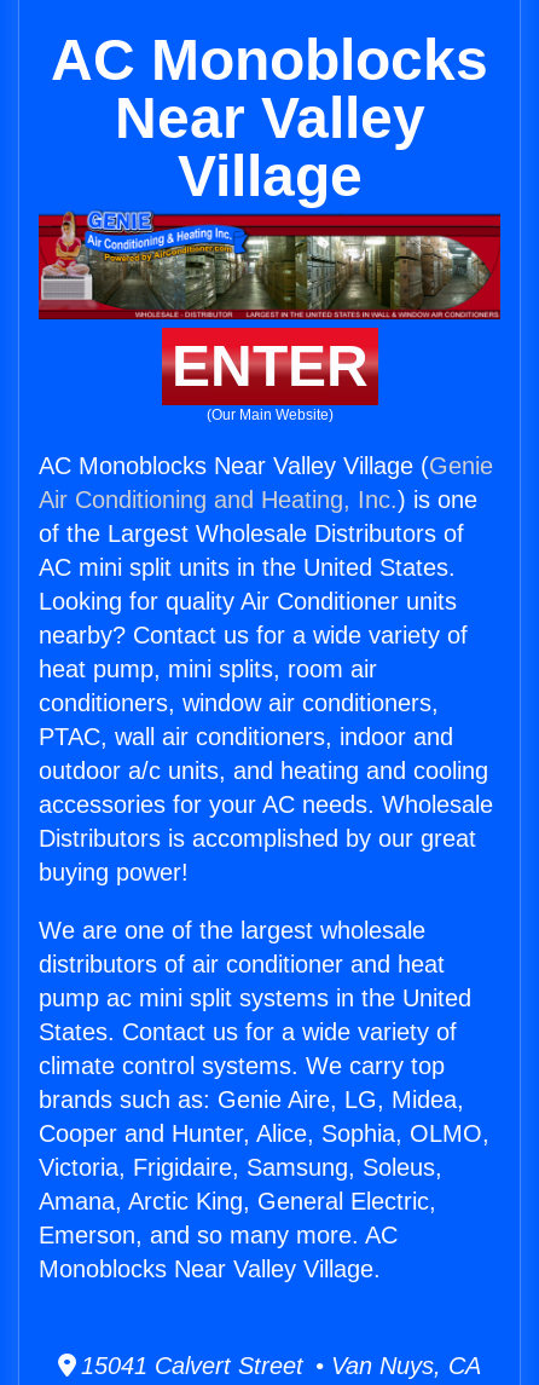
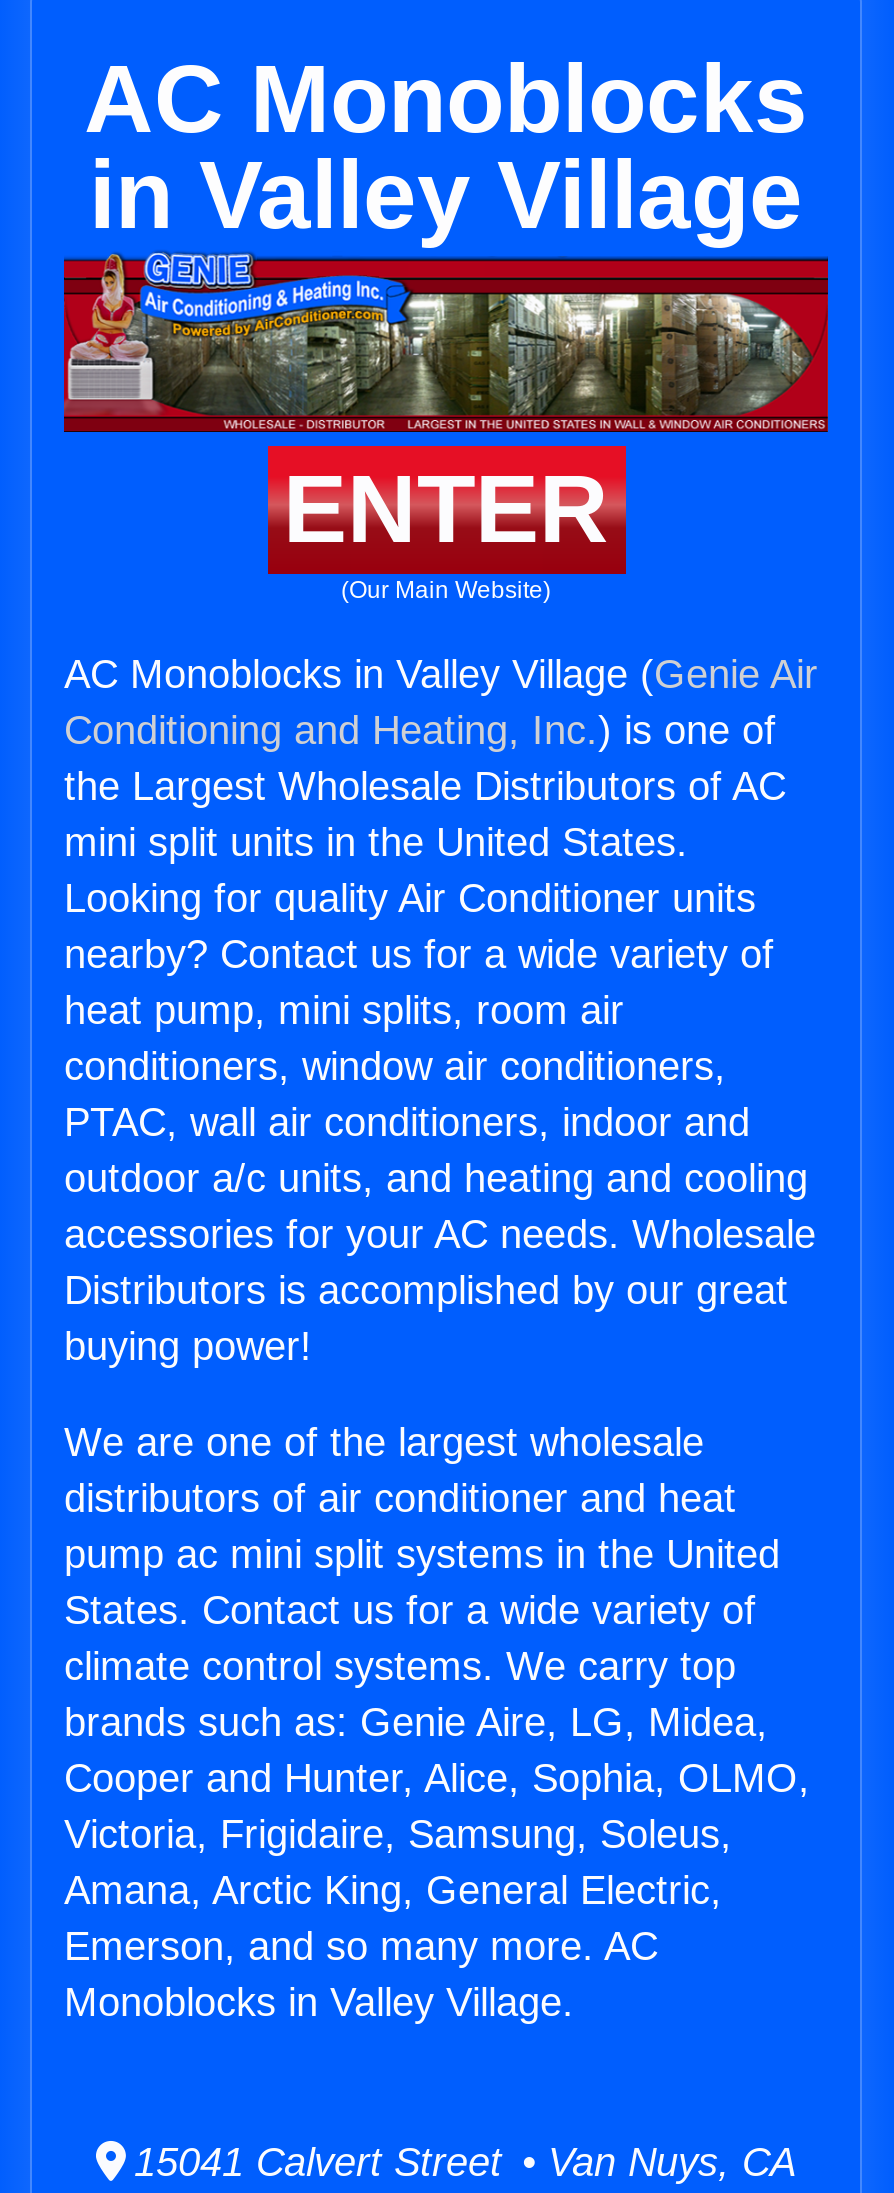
- Near Valley
- Village
+ in Valley Village

- AC Monoblocks Near Valley Village (Genie
- Air Conditioning and Heating, Inc.) is one
- of the Largest Wholesale Distributors of
- AC mini split units in the United States.
+ AC Monoblocks in Valley Village (Genie Air
+ Conditioning and Heating, Inc.) is one of
+ the Largest Wholesale Distributors of AC
+ mini split units in the United States.

- Monoblocks Near Valley Village.
+ Monoblocks in Valley Village.
